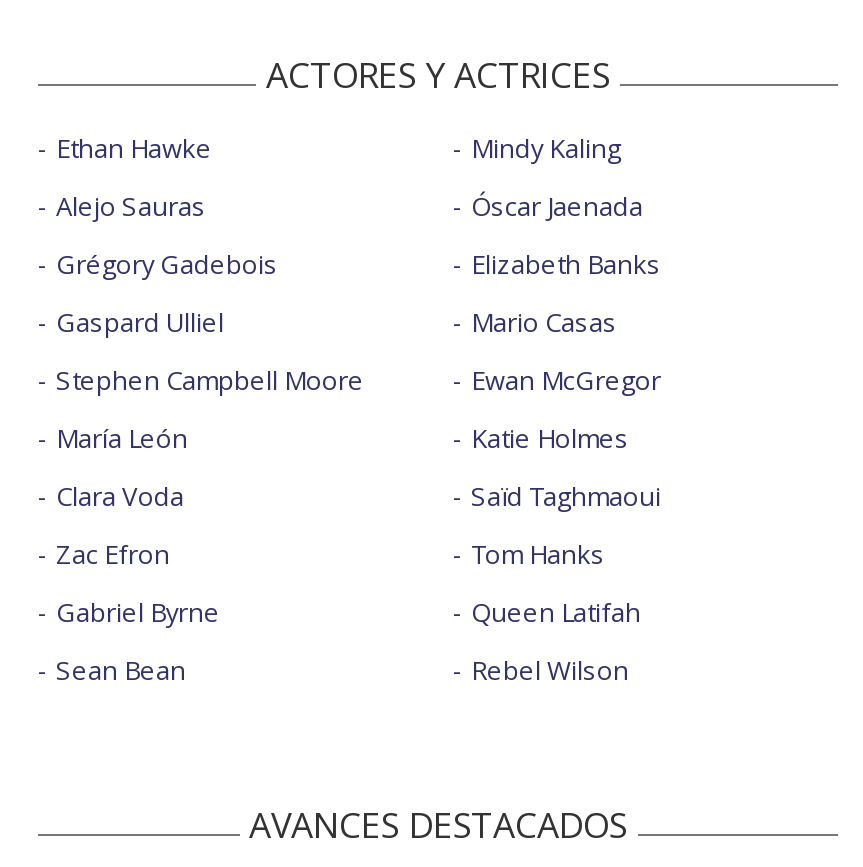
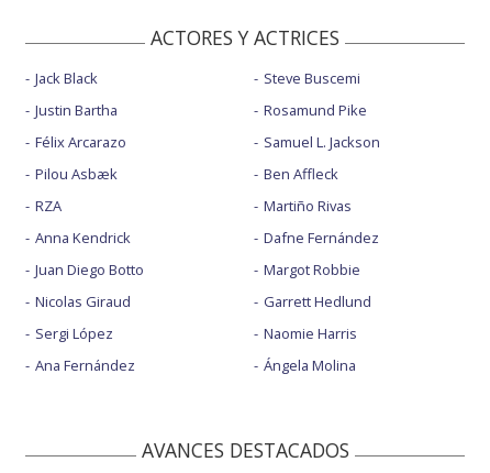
- Ethan Hawke
+ Jack Black

- Mindy Kaling
+ Steve Buscemi

- Alejo Sauras
+ Justin Bartha

- Óscar Jaenada
+ Rosamund Pike

- Grégory Gadebois
+ Félix Arcarazo

- Elizabeth Banks
+ Samuel L. Jackson

- Gaspard Ulliel
+ Pilou Asbæk

- Mario Casas
+ Ben Affleck

- Stephen Campbell Moore
+ RZA

- Ewan McGregor
+ Martiño Rivas

- María León
+ Anna Kendrick

- Katie Holmes
+ Dafne Fernández

- Clara Voda
+ Juan Diego Botto

- Saïd Taghmaoui
+ Margot Robbie

- Zac Efron
+ Nicolas Giraud

- Tom Hanks
+ Garrett Hedlund

- Gabriel Byrne
+ Sergi López

- Queen Latifah
+ Naomie Harris

- Sean Bean
+ Ana Fernández

- Rebel Wilson
+ Ángela Molina
